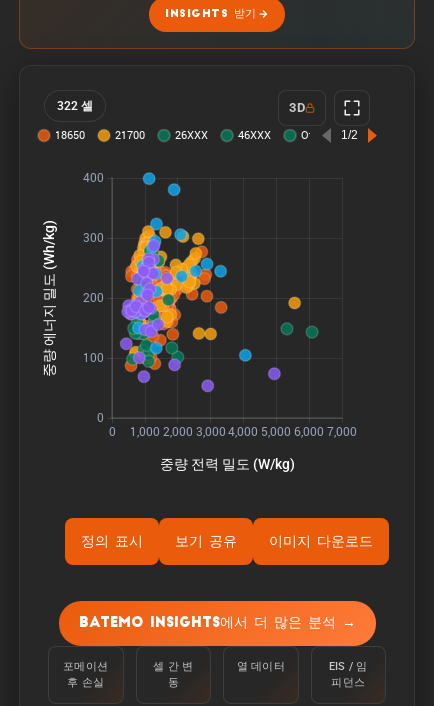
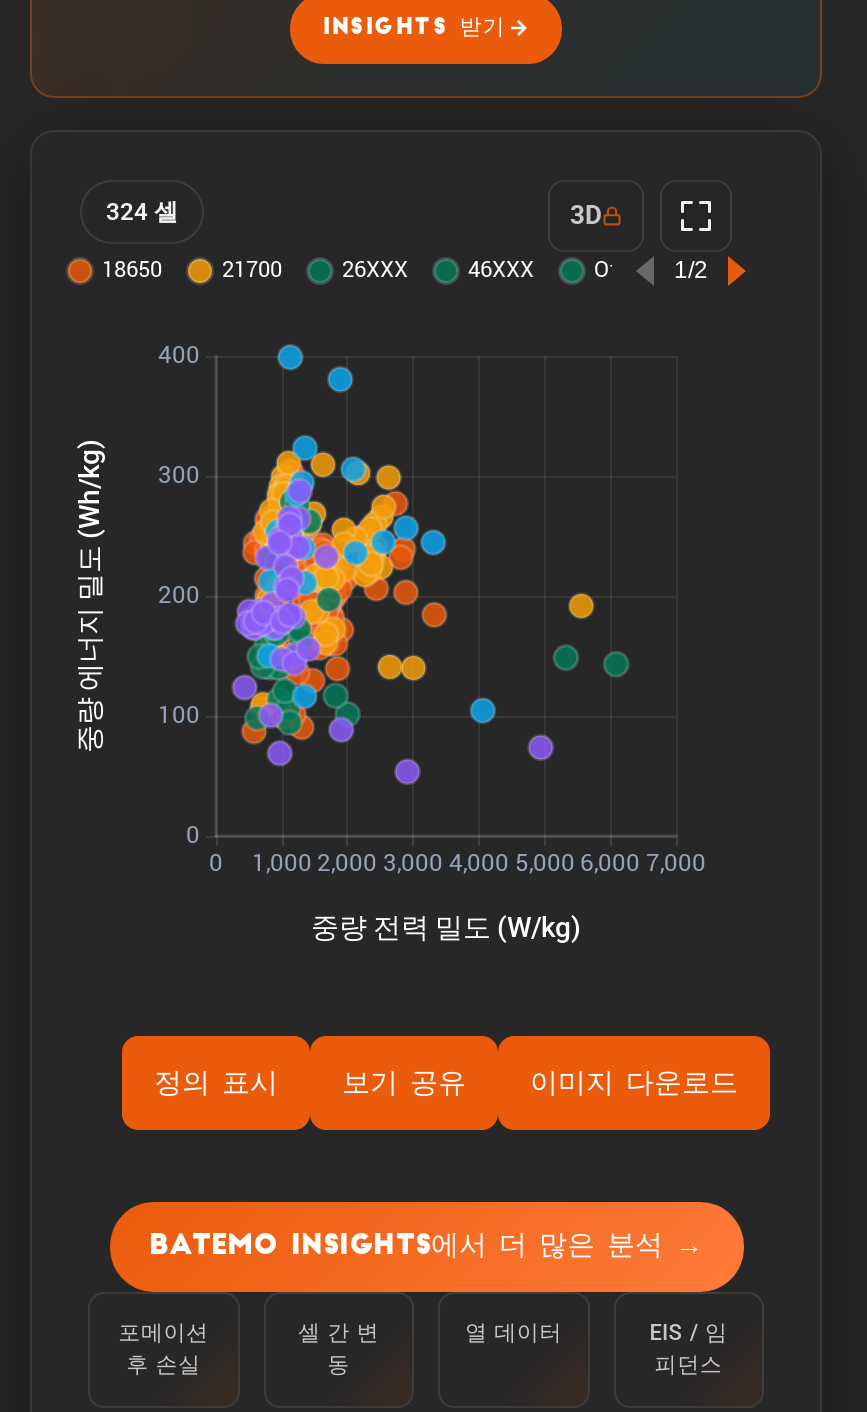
- 322 셀
+ 324 셀
